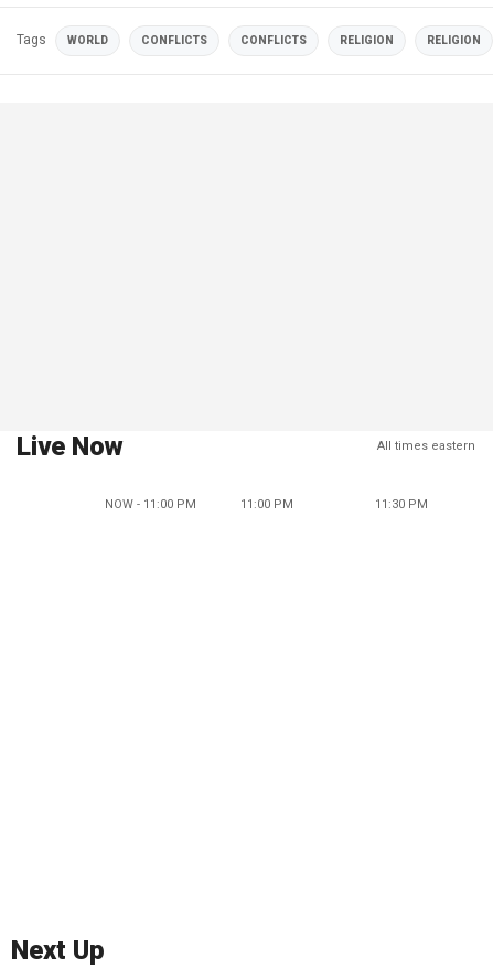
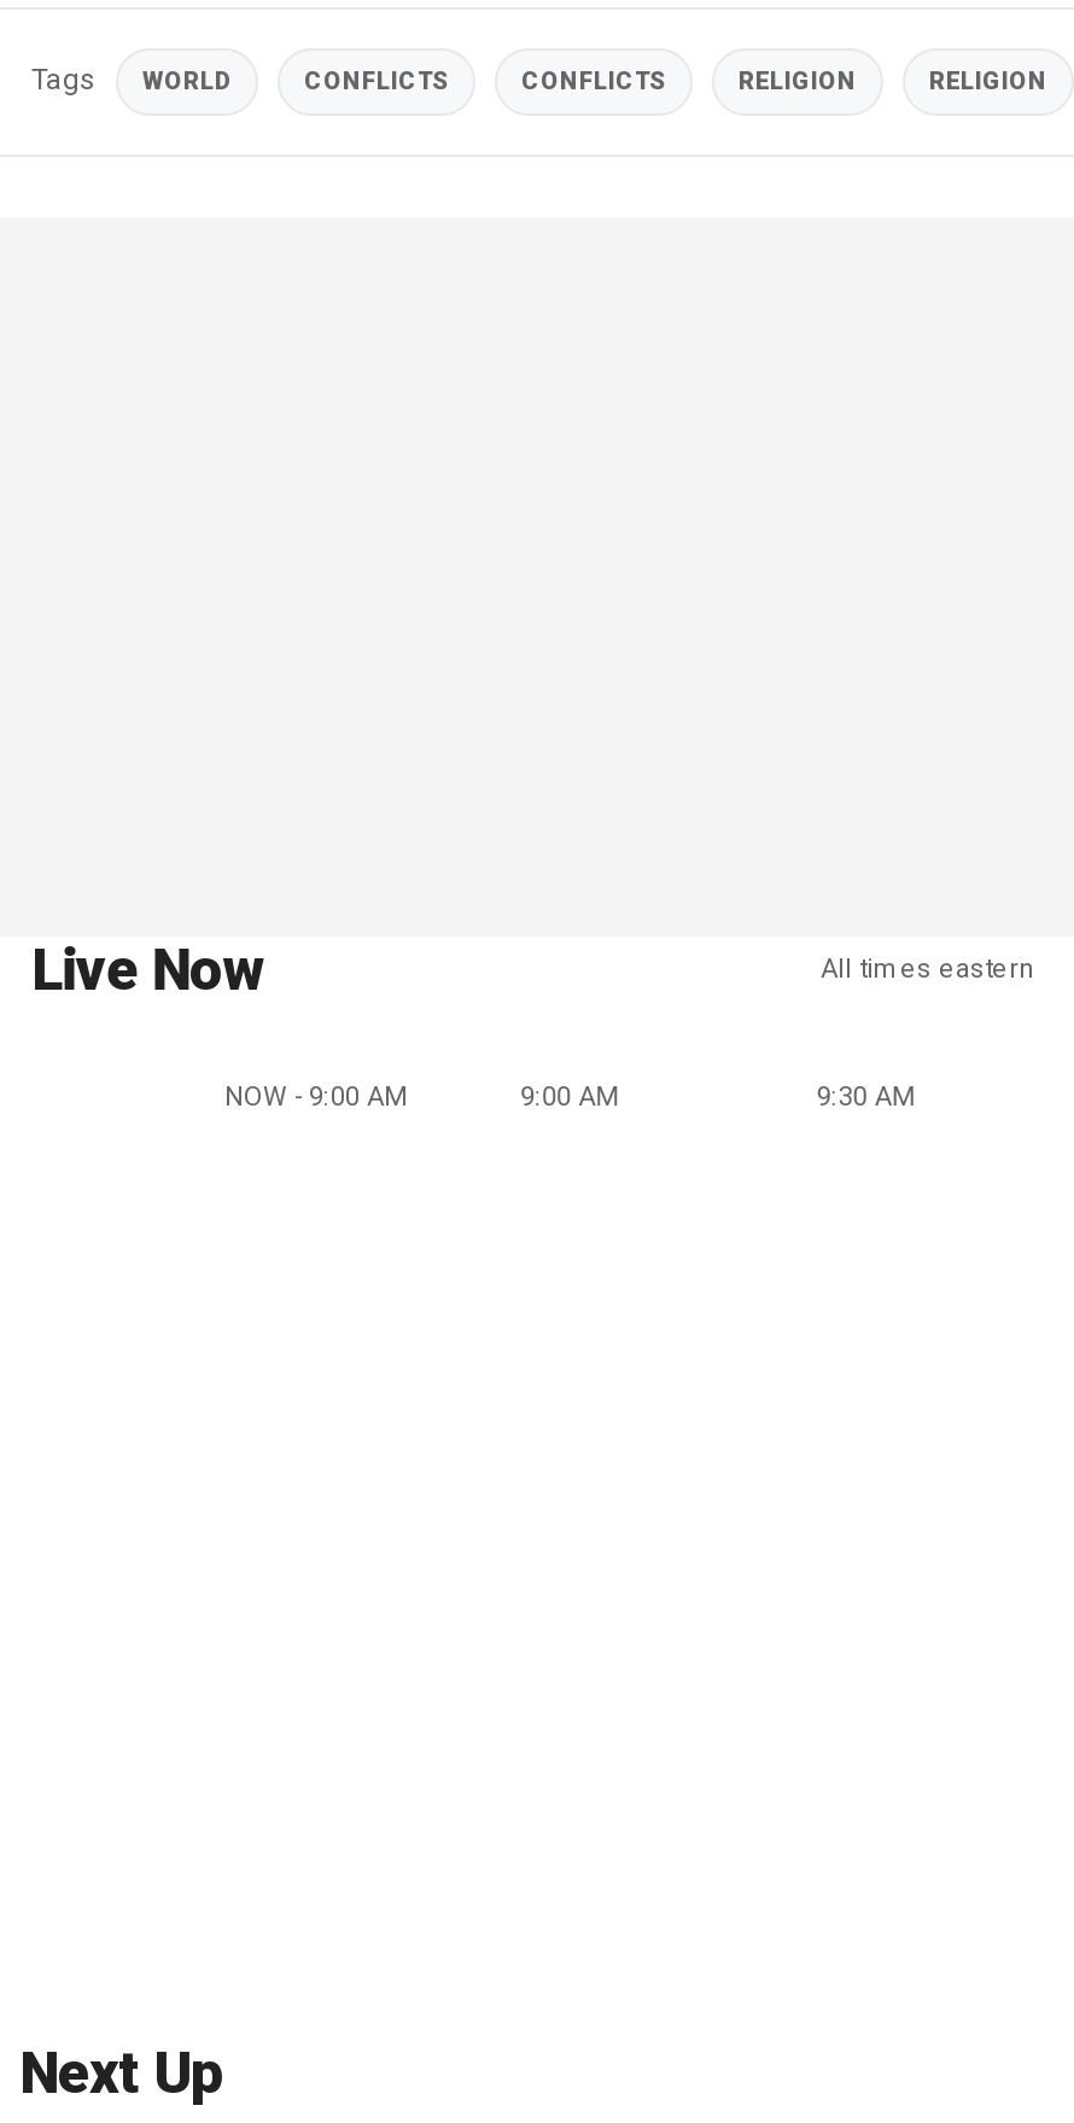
- NOW - 11:00 PM
- 11:00 PM
- 11:30 PM
+ NOW - 9:00 AM
+ 9:00 AM
+ 9:30 AM
